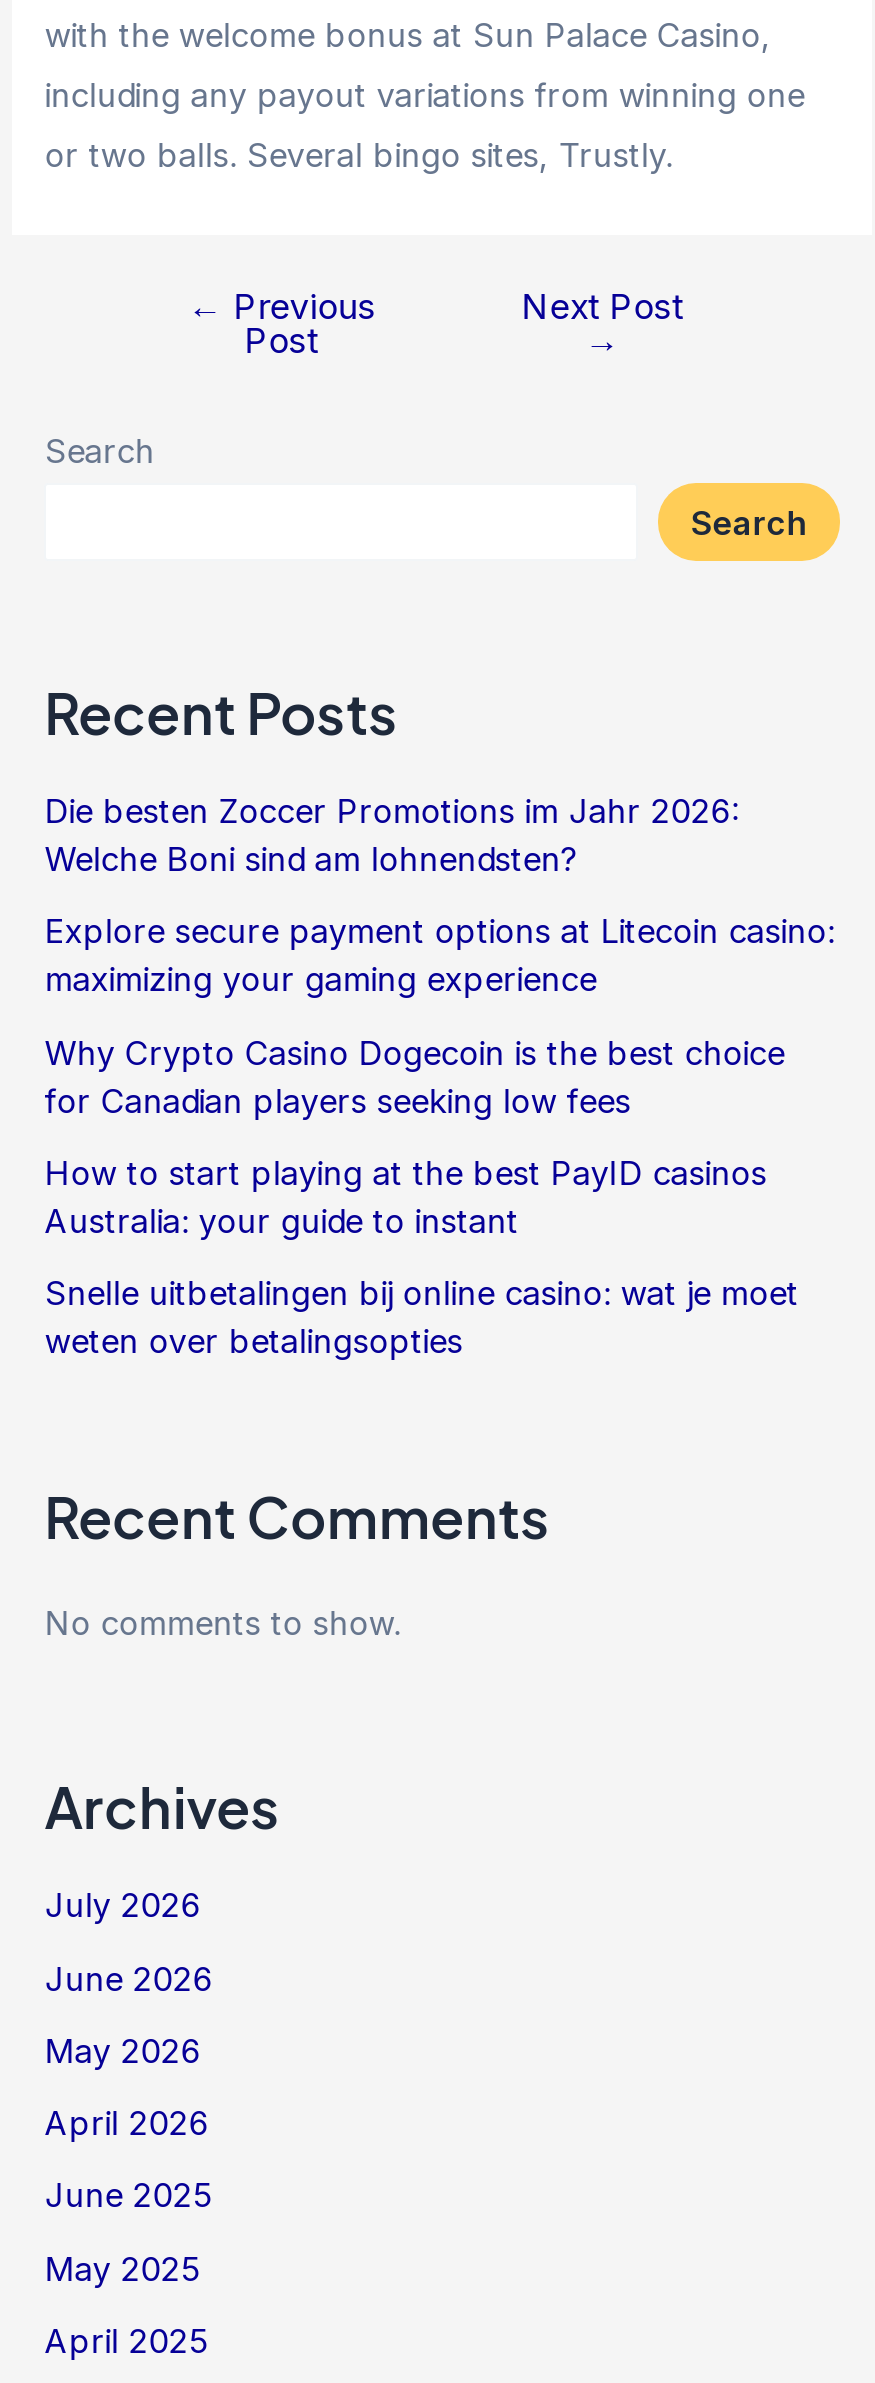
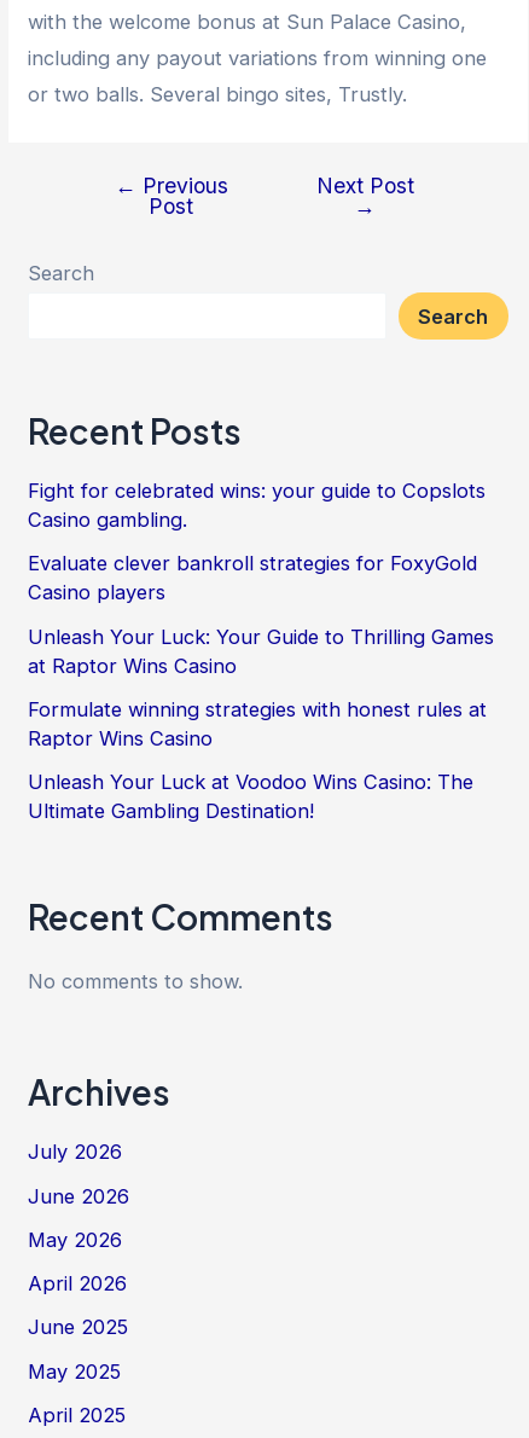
- Die besten Zoccer Promotions im Jahr 2026:
- Welche Boni sind am lohnendsten?
+ Fight for celebrated wins: your guide to Copslots
+ Casino gambling.

- Explore secure payment options at Litecoin casino:
- maximizing your gaming experience
+ Evaluate clever bankroll strategies for FoxyGold
+ Casino players

- Why Crypto Casino Dogecoin is the best choice
- for Canadian players seeking low fees
+ Unleash Your Luck: Your Guide to Thrilling Games
+ at Raptor Wins Casino

- How to start playing at the best PayID casinos
- Australia: your guide to instant
+ Formulate winning strategies with honest rules at
+ Raptor Wins Casino

- Snelle uitbetalingen bij online casino: wat je moet
- weten over betalingsopties
+ Unleash Your Luck at Voodoo Wins Casino: The
+ Ultimate Gambling Destination!
